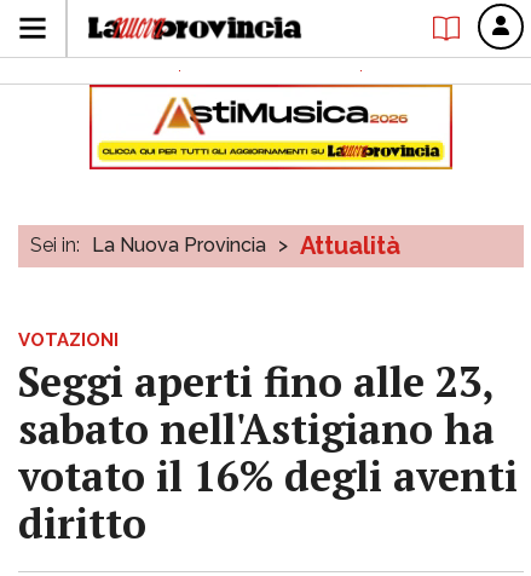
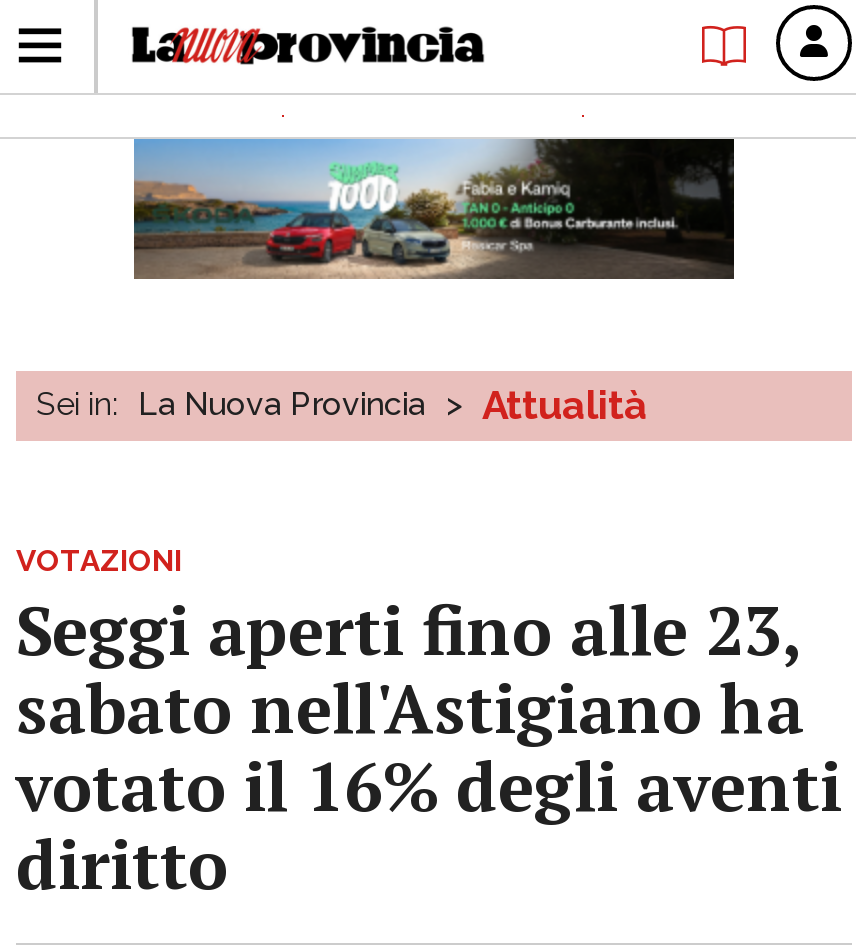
- [image]
+ [image]
